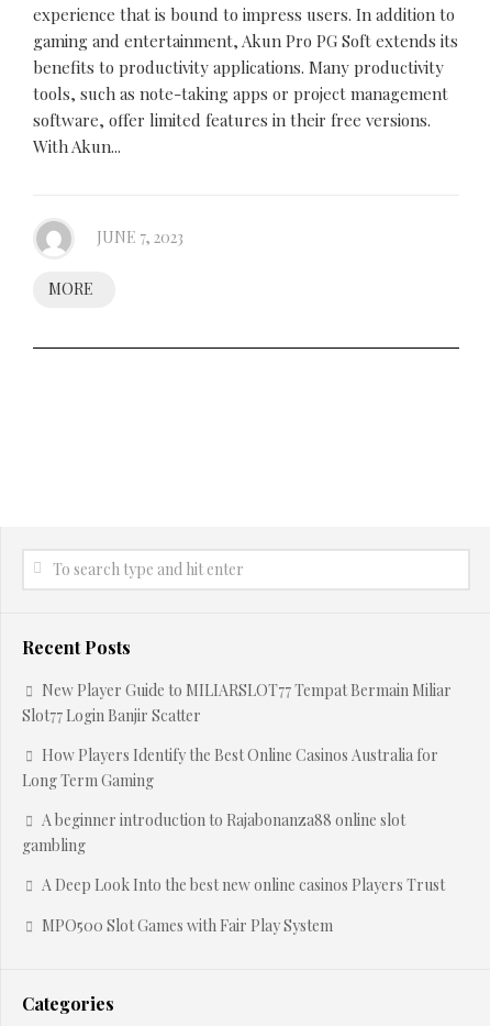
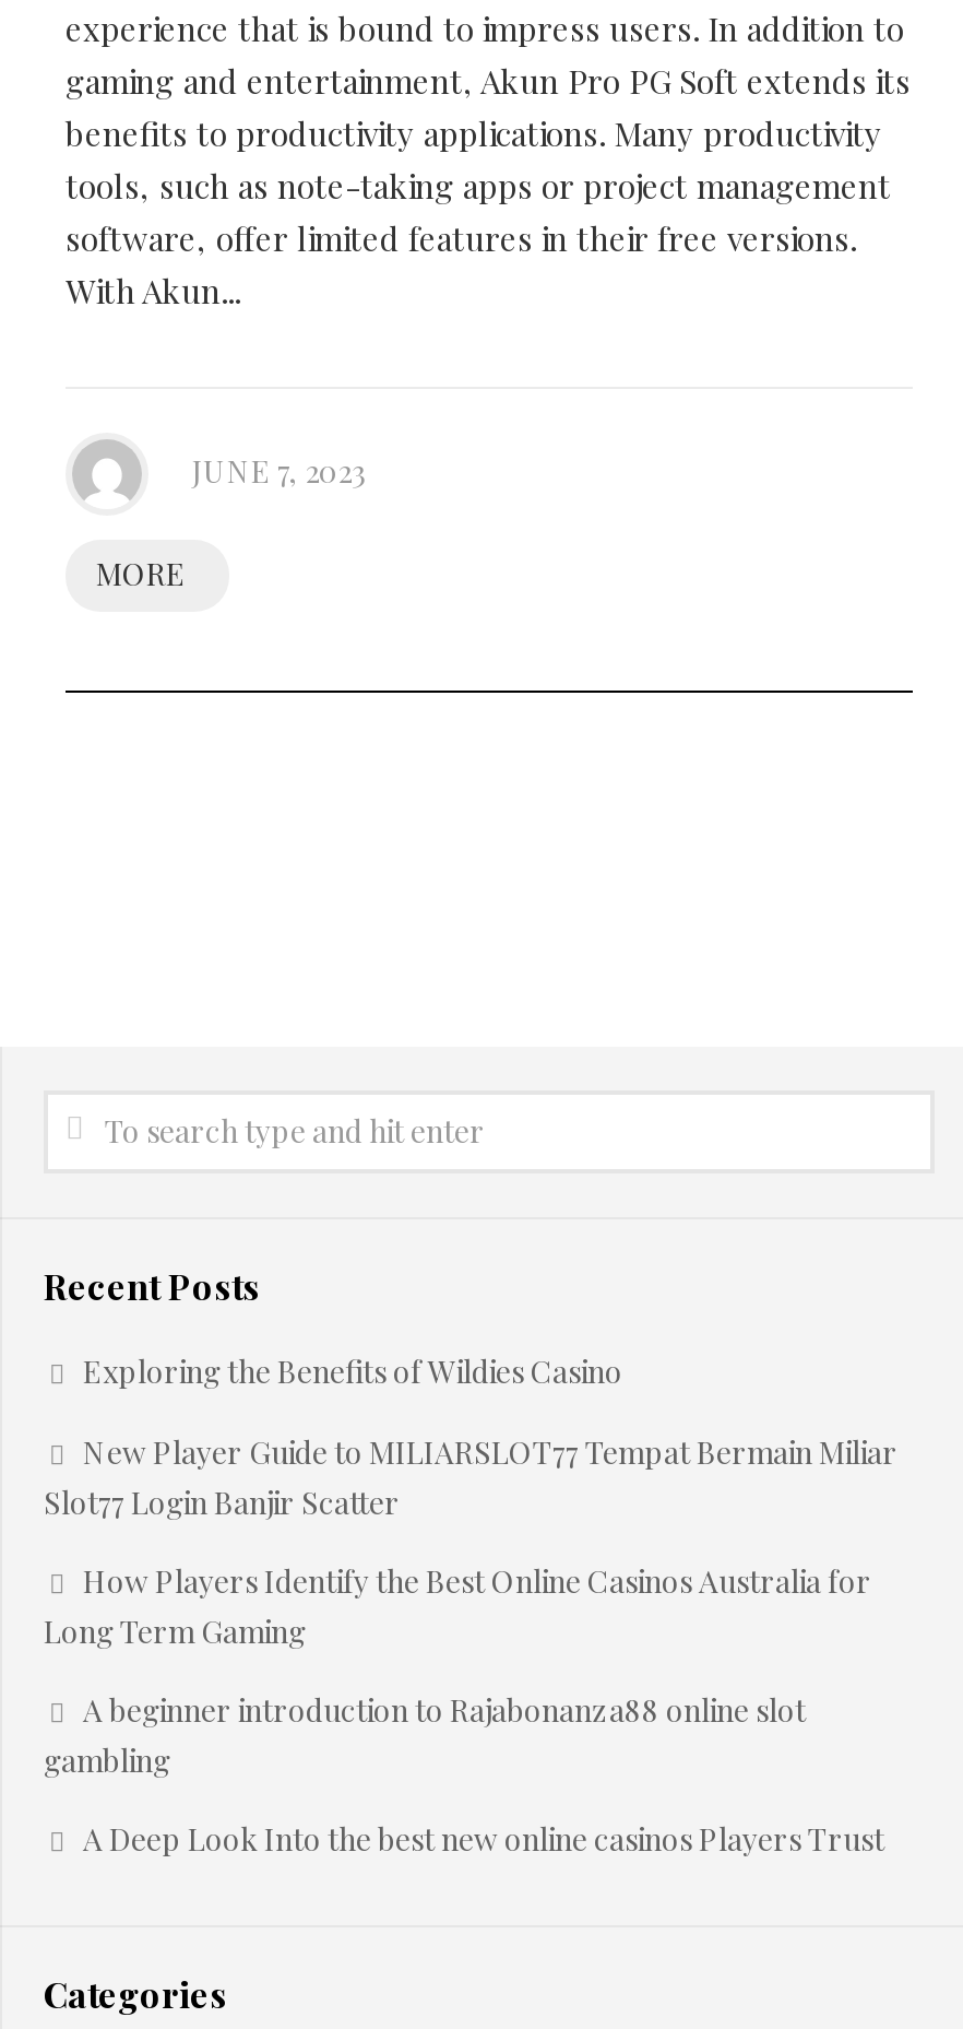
+ Exploring the Benefits of Wildies Casino

moved down: New Player Guide to MILIARSLOT77 Tempat Bermain Miliar | Slot77 Login Banjir Scatter | How Players Identify the Best Online Casinos Australia for | Long Term Gaming | A beginner introduction to Rajabonanza88 online slot | gambling | A Deep Look Into the best new online casinos Players Trust

- MPO500 Slot Games with Fair Play System
